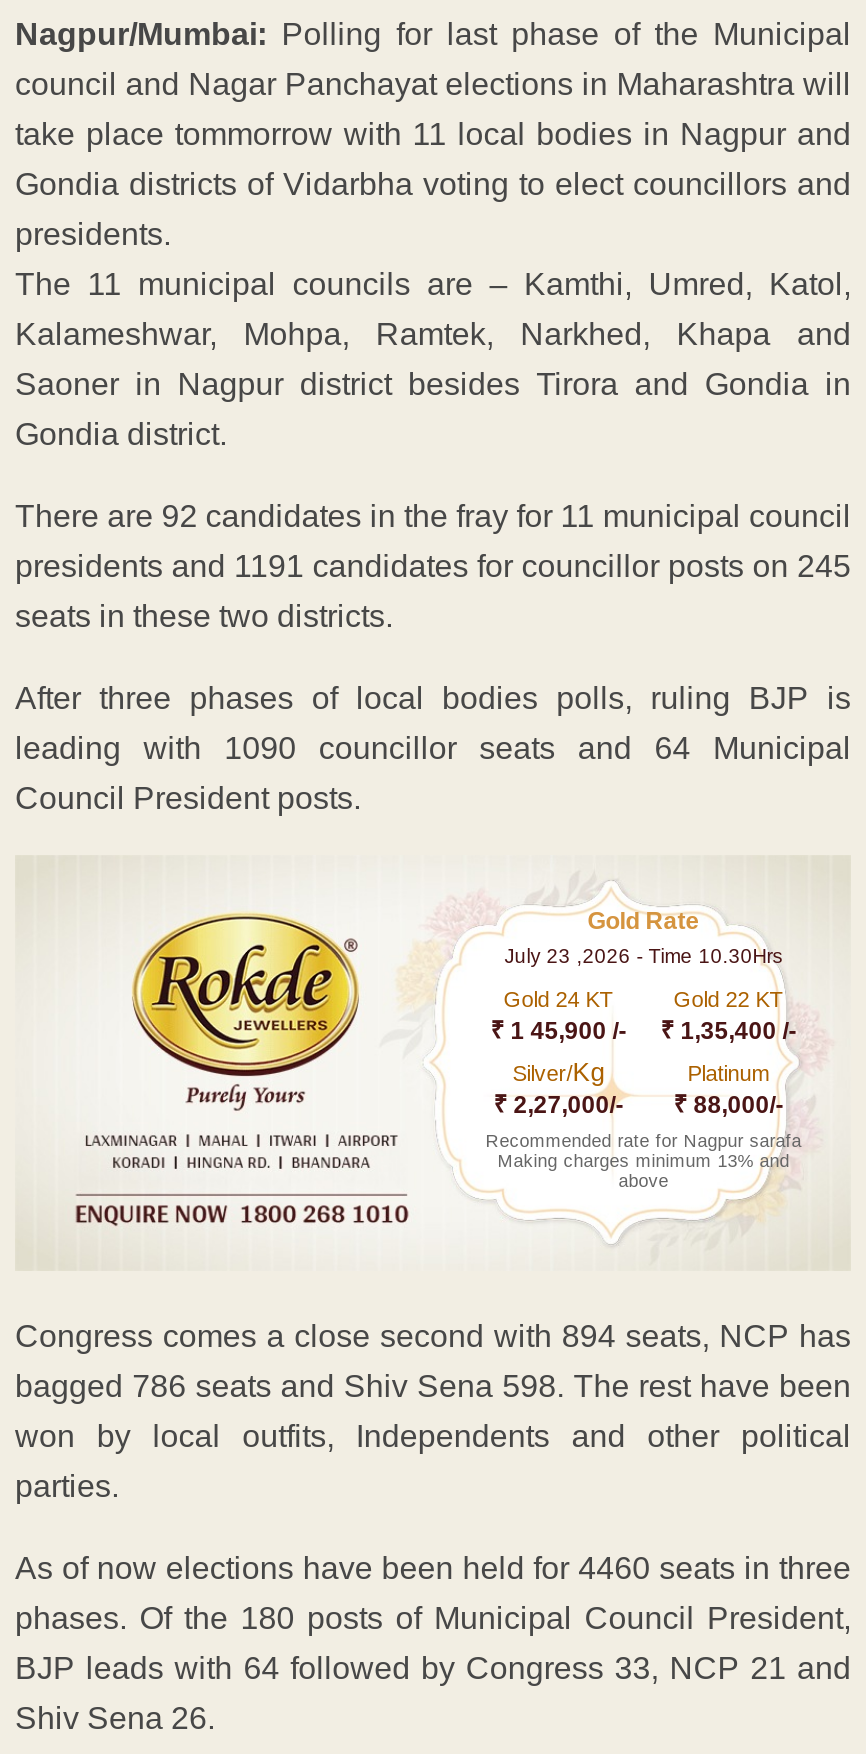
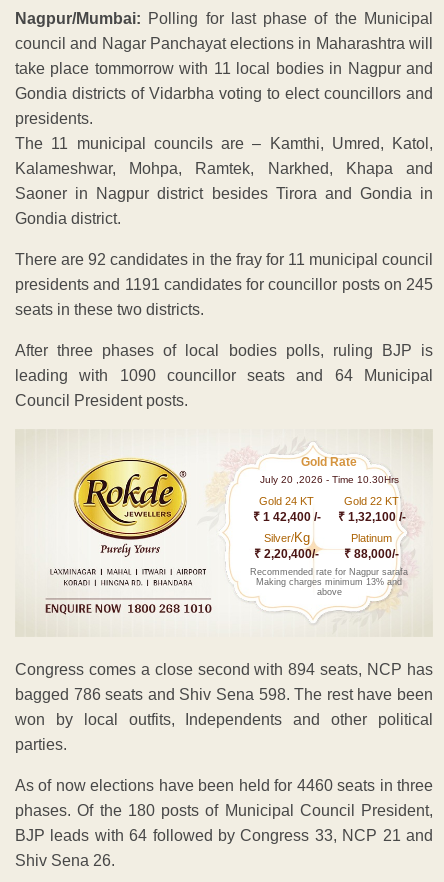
- July 23 ,2026 - Time 10.30Hrs
+ July 20 ,2026 - Time 10.30Hrs

- ₹ 1 45,900 /-
+ ₹ 1 42,400 /-

- ₹ 1,35,400 /-
+ ₹ 1,32,100 /-

- ₹ 2,27,000/- ₹ 88,000/-
+ ₹ 2,20,400/- ₹ 88,000/-
